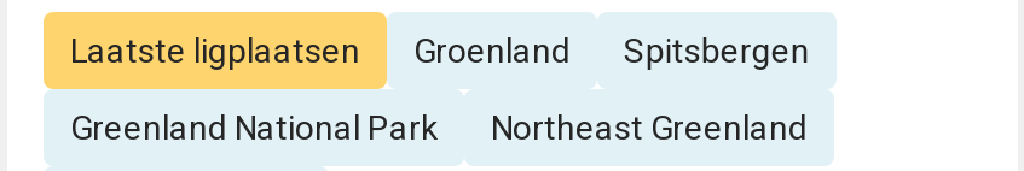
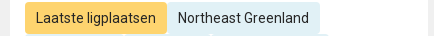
- Groenland
- Spitsbergen
- Greenland National Park
